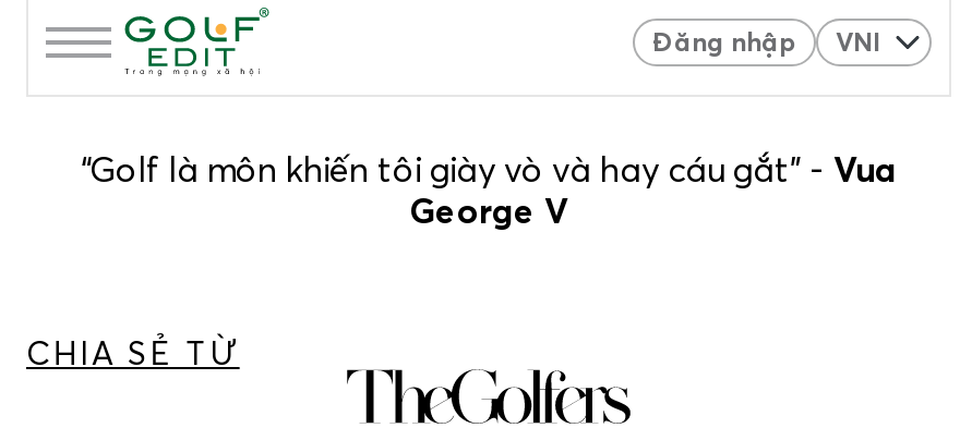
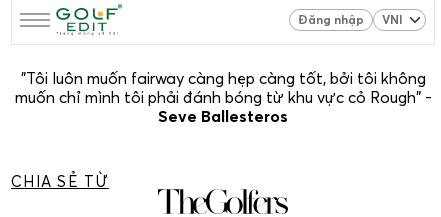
- “Golf là môn khiến tôi giày vò và hay cáu gắt” - Vua
- George V
+ "Tôi luôn muốn fairway càng hẹp càng tốt, bởi tôi không
+ muốn chỉ mình tôi phải đánh bóng từ khu vực cỏ Rough" -
+ Seve Ballesteros
